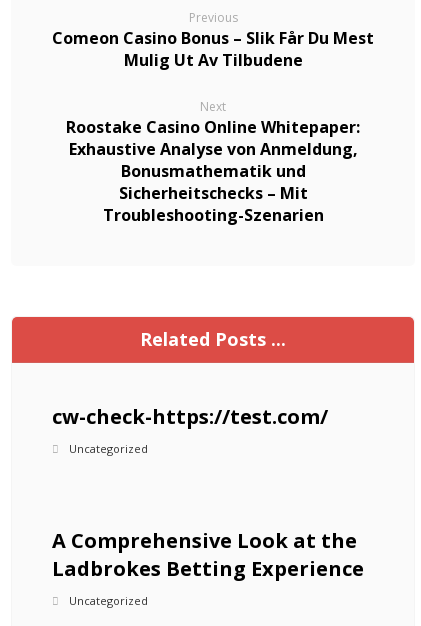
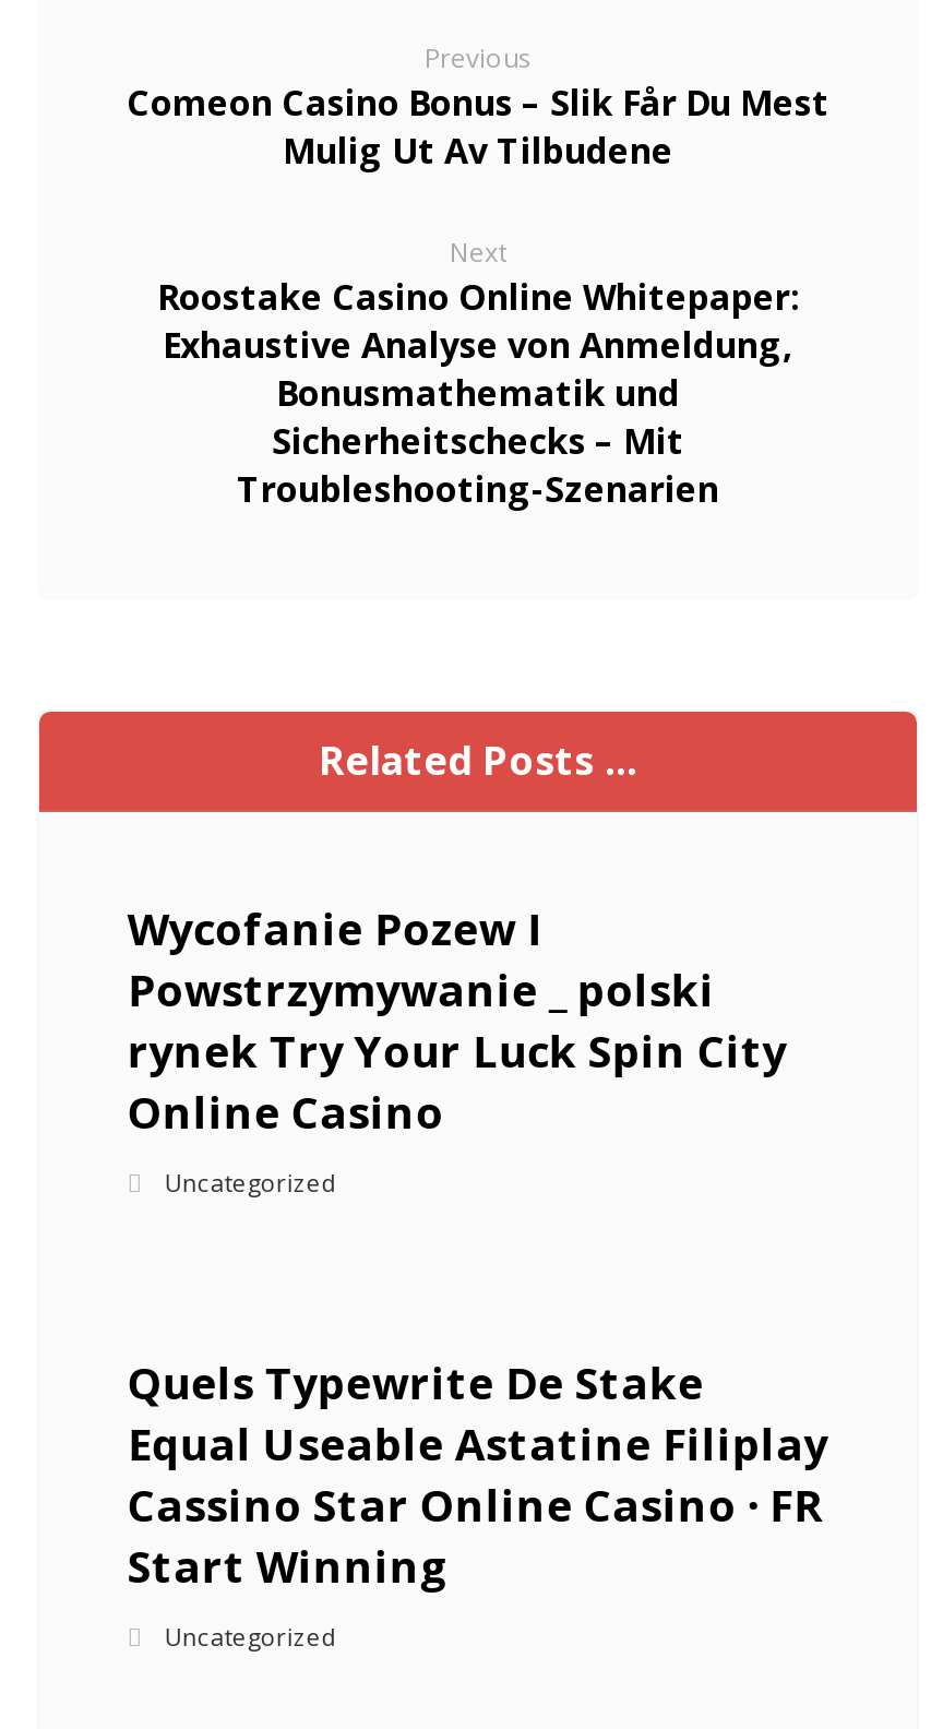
- cw-check-https://test.com/
+ Wycofanie Pozew I
+ Powstrzymywanie _ polski
+ rynek Try Your Luck Spin City
+ Online Casino

- A Comprehensive Look at the
- Ladbrokes Betting Experience
+ Quels Typewrite De Stake
+ Equal Useable Astatine Filiplay
+ Cassino Star Online Casino · FR
+ Start Winning
